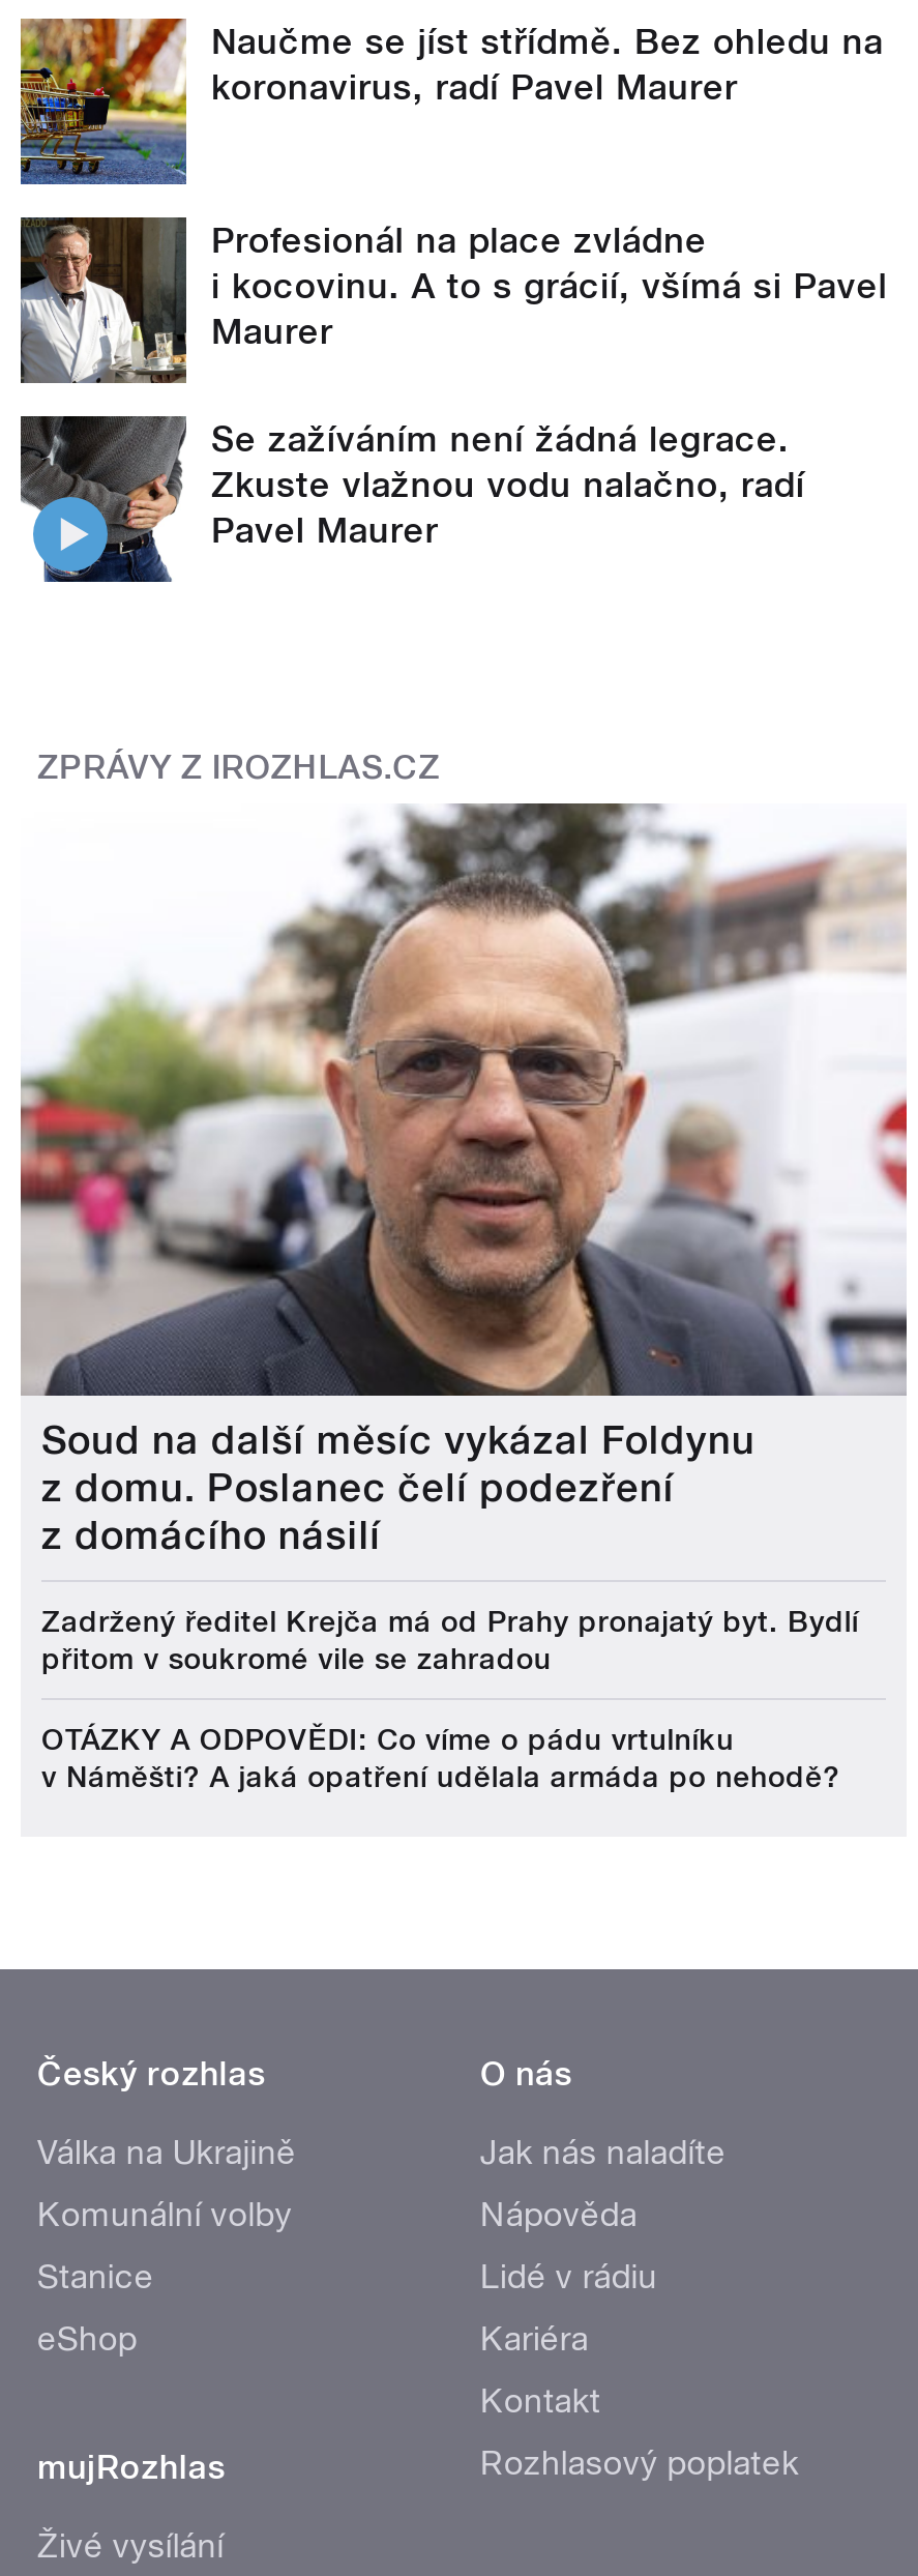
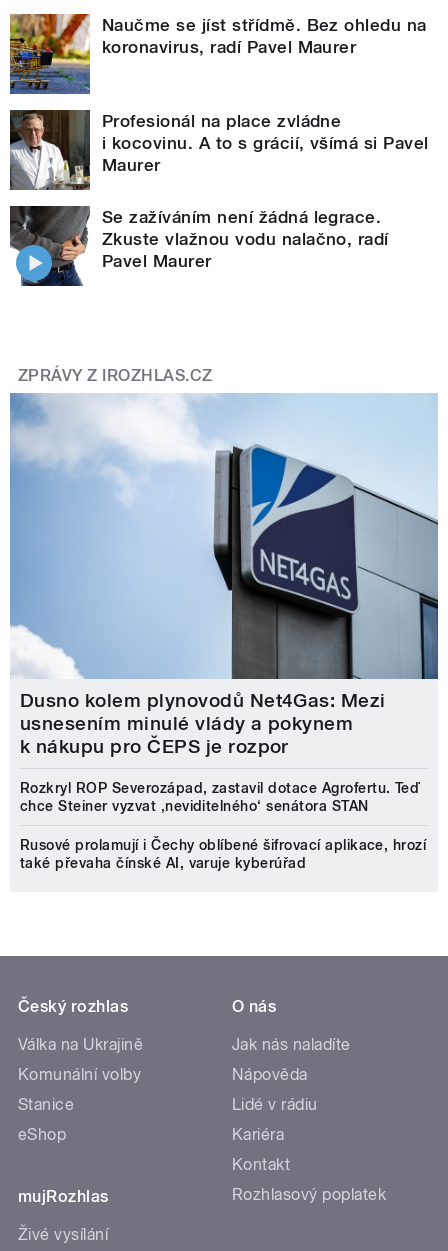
- [image]
- Soud na další měsíc vykázal Foldynu
- z domu. Poslanec čelí podezření
- z domácího násilí
+ [image]
+ Dusno kolem plynovodů Net4Gas: Mezi
+ usnesením minulé vlády a pokynem
+ k nákupu pro ČEPS je rozpor

- Zadržený ředitel Krejča má od Prahy pronajatý byt. Bydlí
- přitom v soukromé vile se zahradou
+ Rozkryl ROP Severozápad, zastavil dotace Agrofertu. Teď
+ chce Steiner vyzvat ‚neviditelného‘ senátora STAN

- OTÁZKY A ODPOVĚDI: Co víme o pádu vrtulníku
- v Náměšti? A jaká opatření udělala armáda po nehodě?
+ Rusové prolamují i Čechy oblíbené šifrovací aplikace, hrozí
+ také převaha čínské AI, varuje kyberúřad
